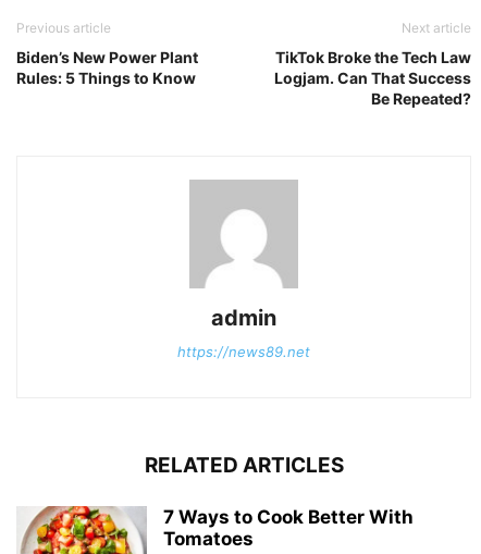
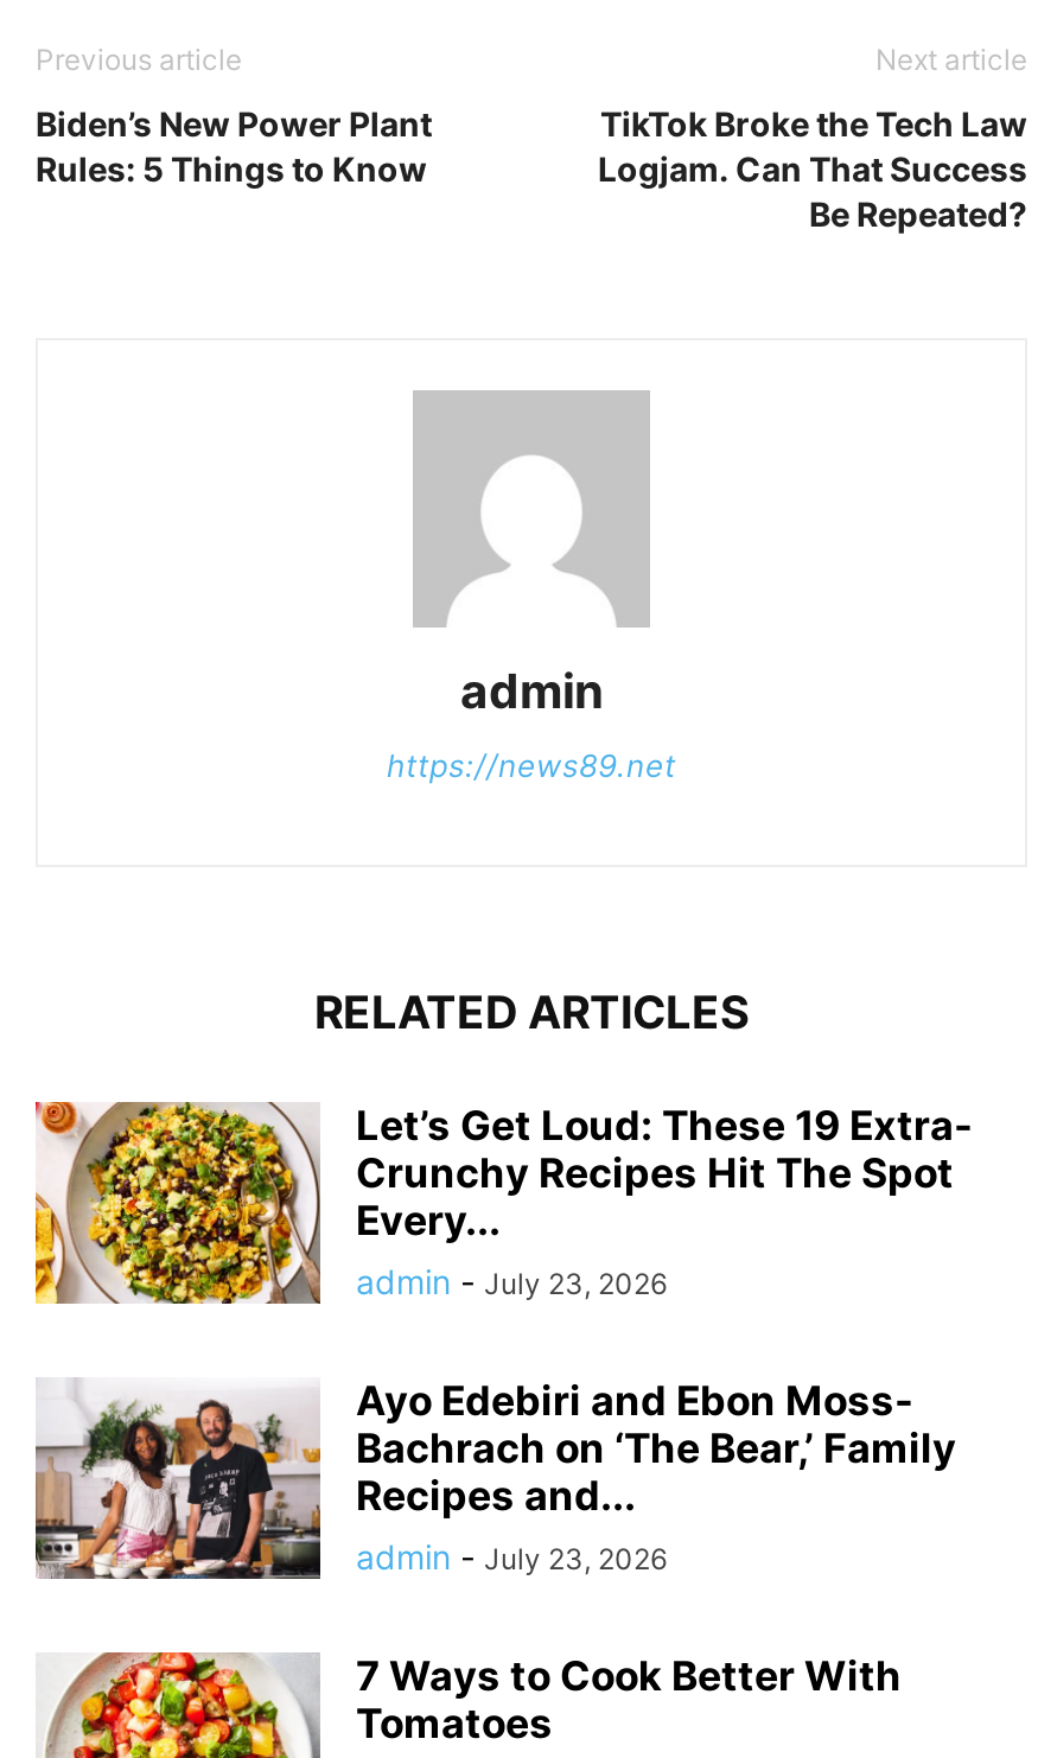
+ [image]
+ Let’s Get Loud: These 19 Extra-
+ Crunchy Recipes Hit The Spot
+ Every...
+ admin - July 23, 2026
+ Ayo Edebiri and Ebon Moss-
+ Bachrach on ‘The Bear,’ Family
+ Recipes and...
+ admin - July 23, 2026

+ [image]
